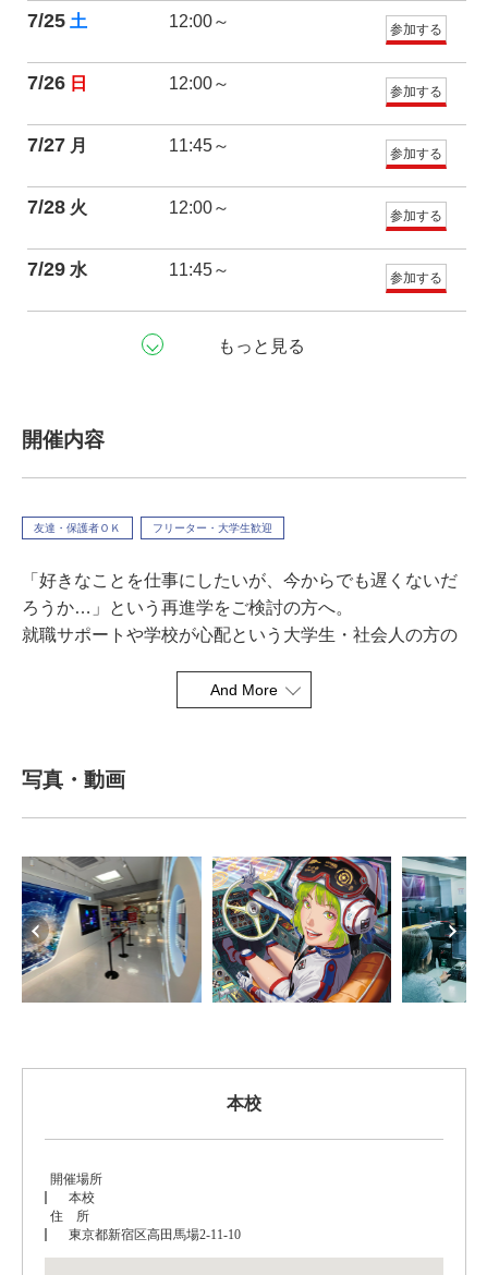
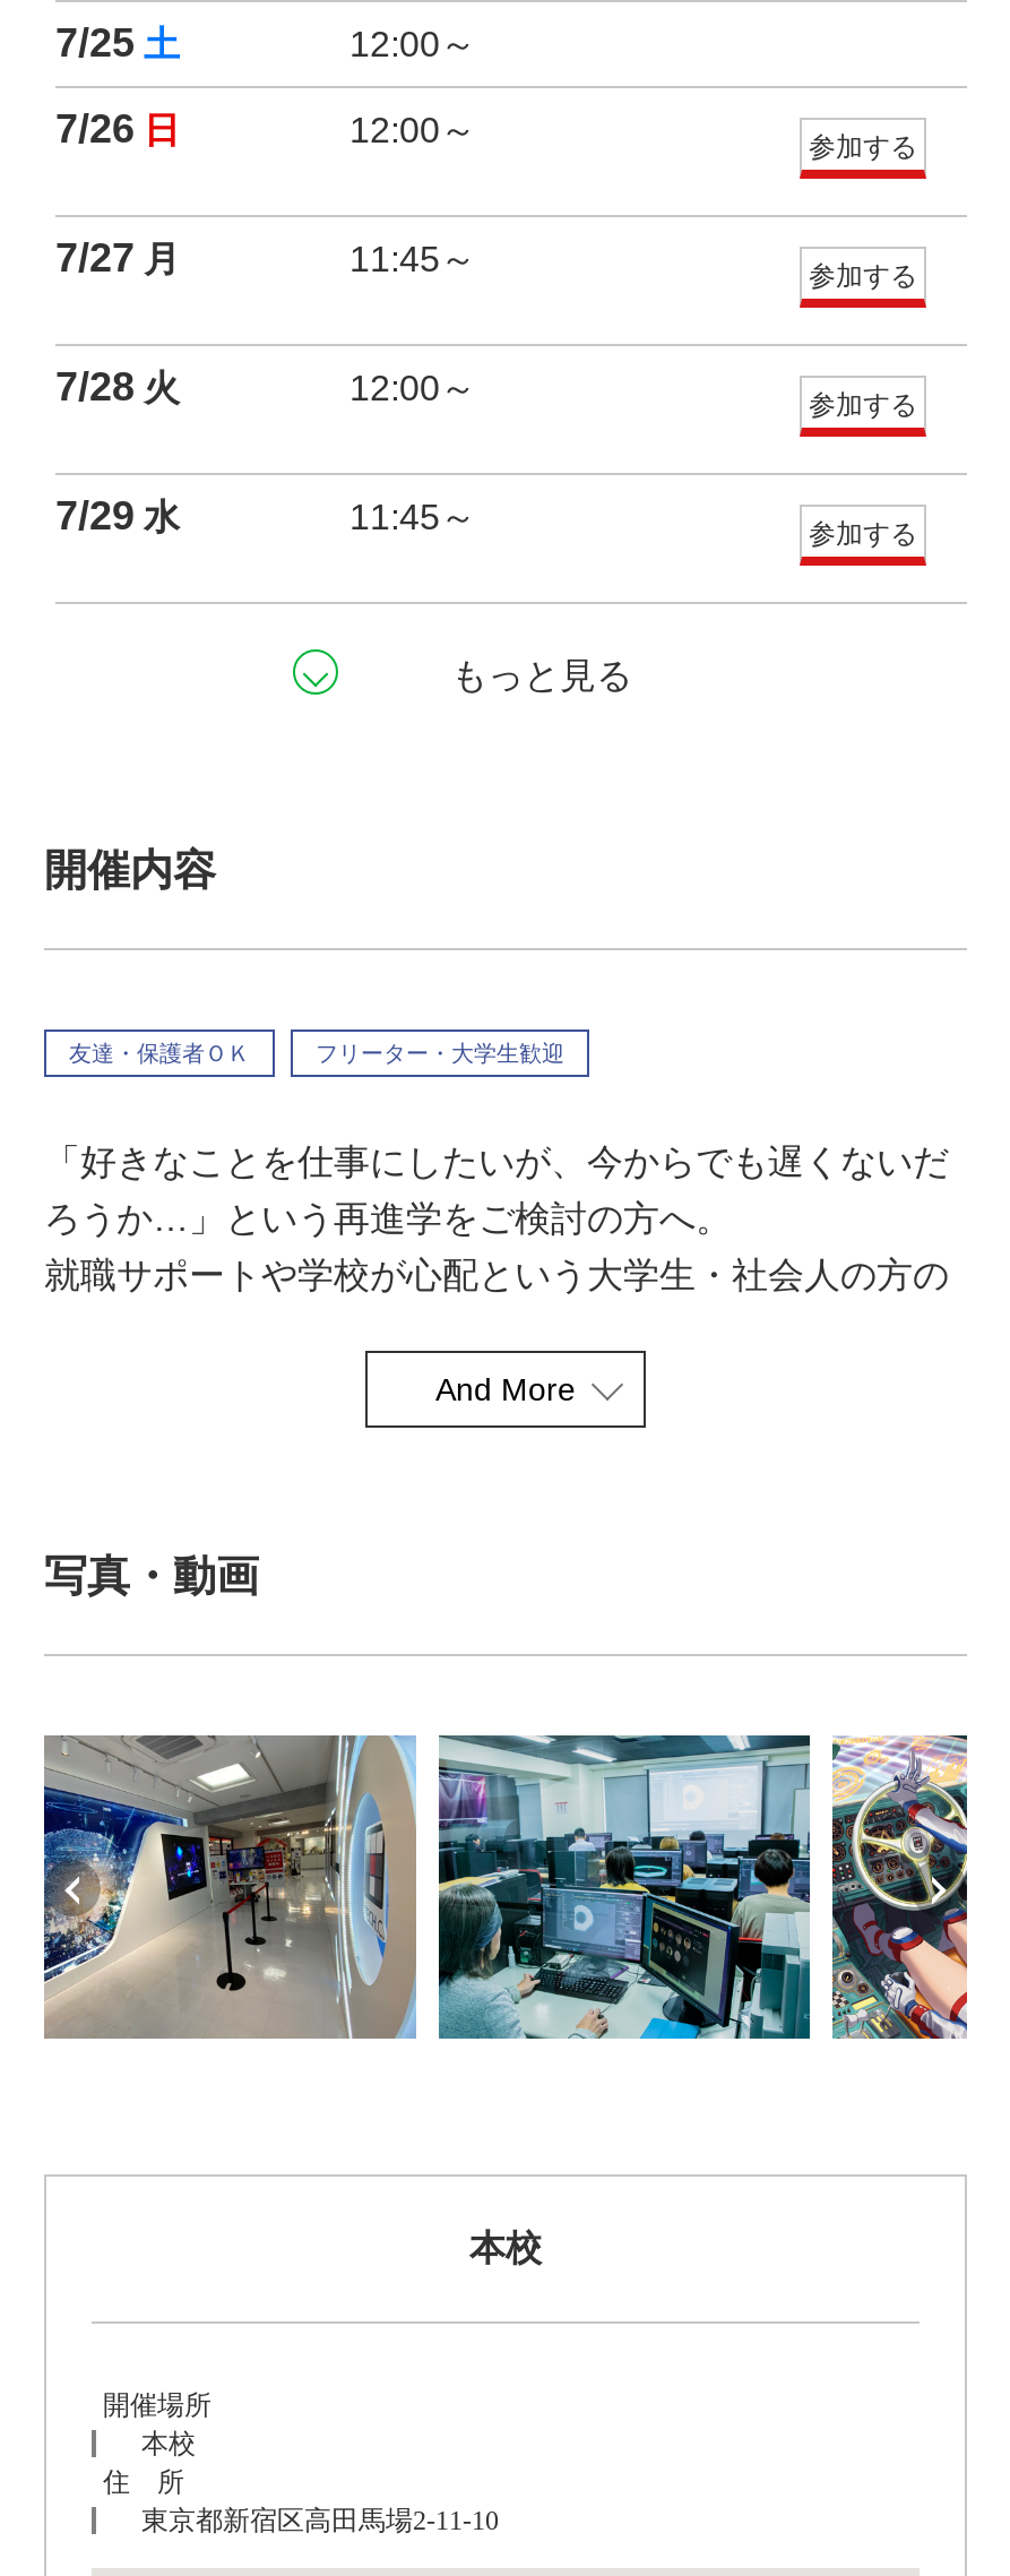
- 参加する

- [image]
+ [image]

- [image]
+ [image]
